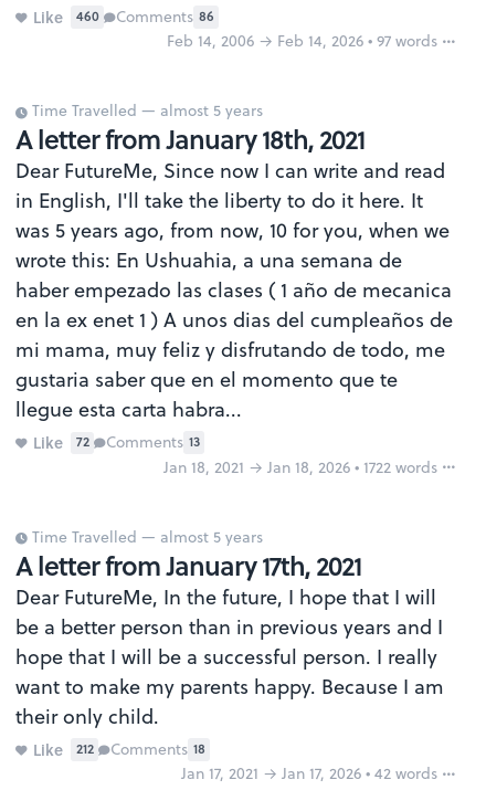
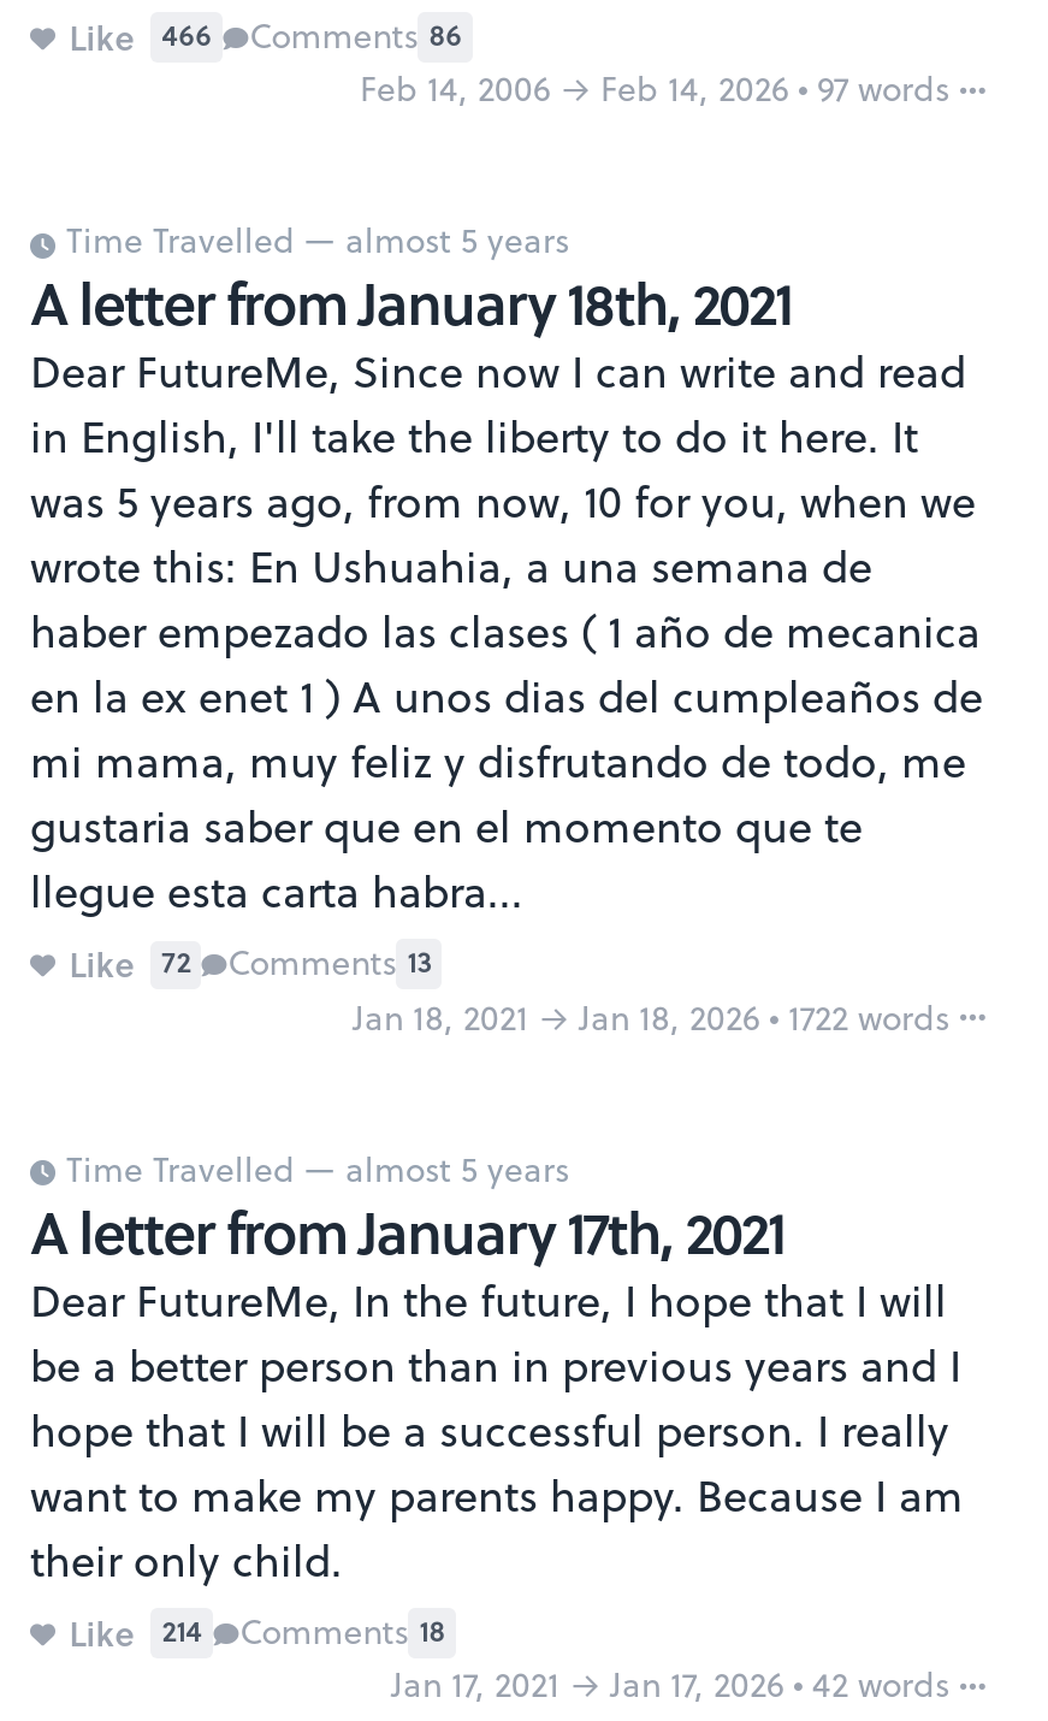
- Like 460 Comments 86
+ Like 466 Comments 86

- Like 212 Comments 18
+ Like 214 Comments 18
